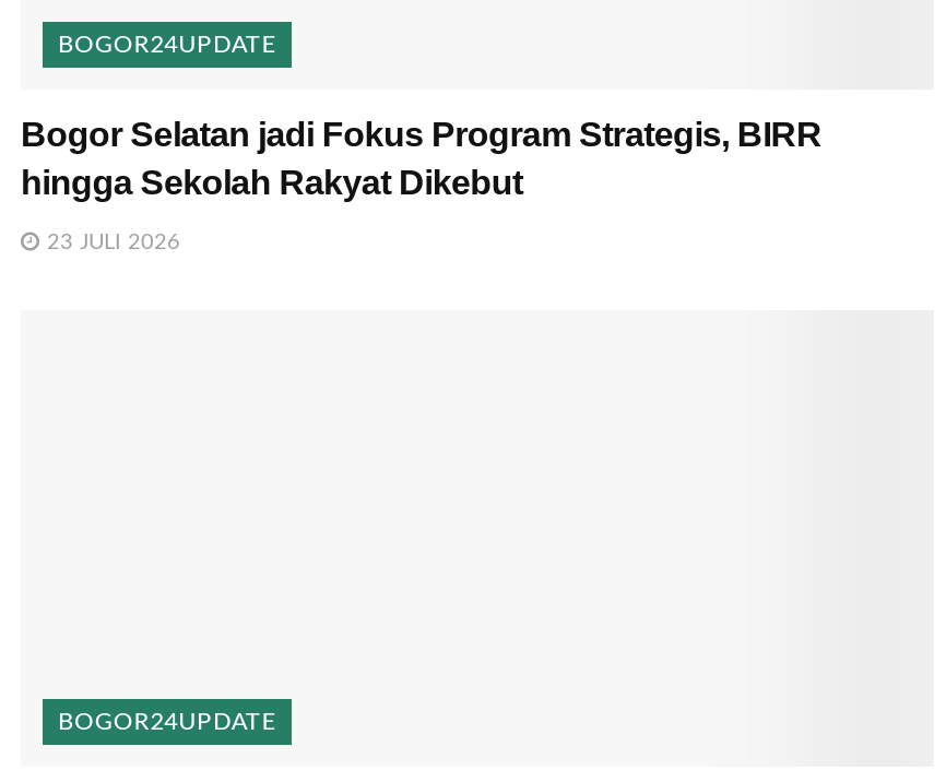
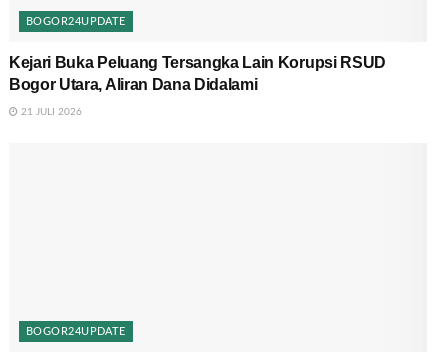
- Bogor Selatan jadi Fokus Program Strategis, BIRR
- hingga Sekolah Rakyat Dikebut
+ Kejari Buka Peluang Tersangka Lain Korupsi RSUD
+ Bogor Utara, Aliran Dana Didalami

- 23 JULI 2026
+ 21 JULI 2026
